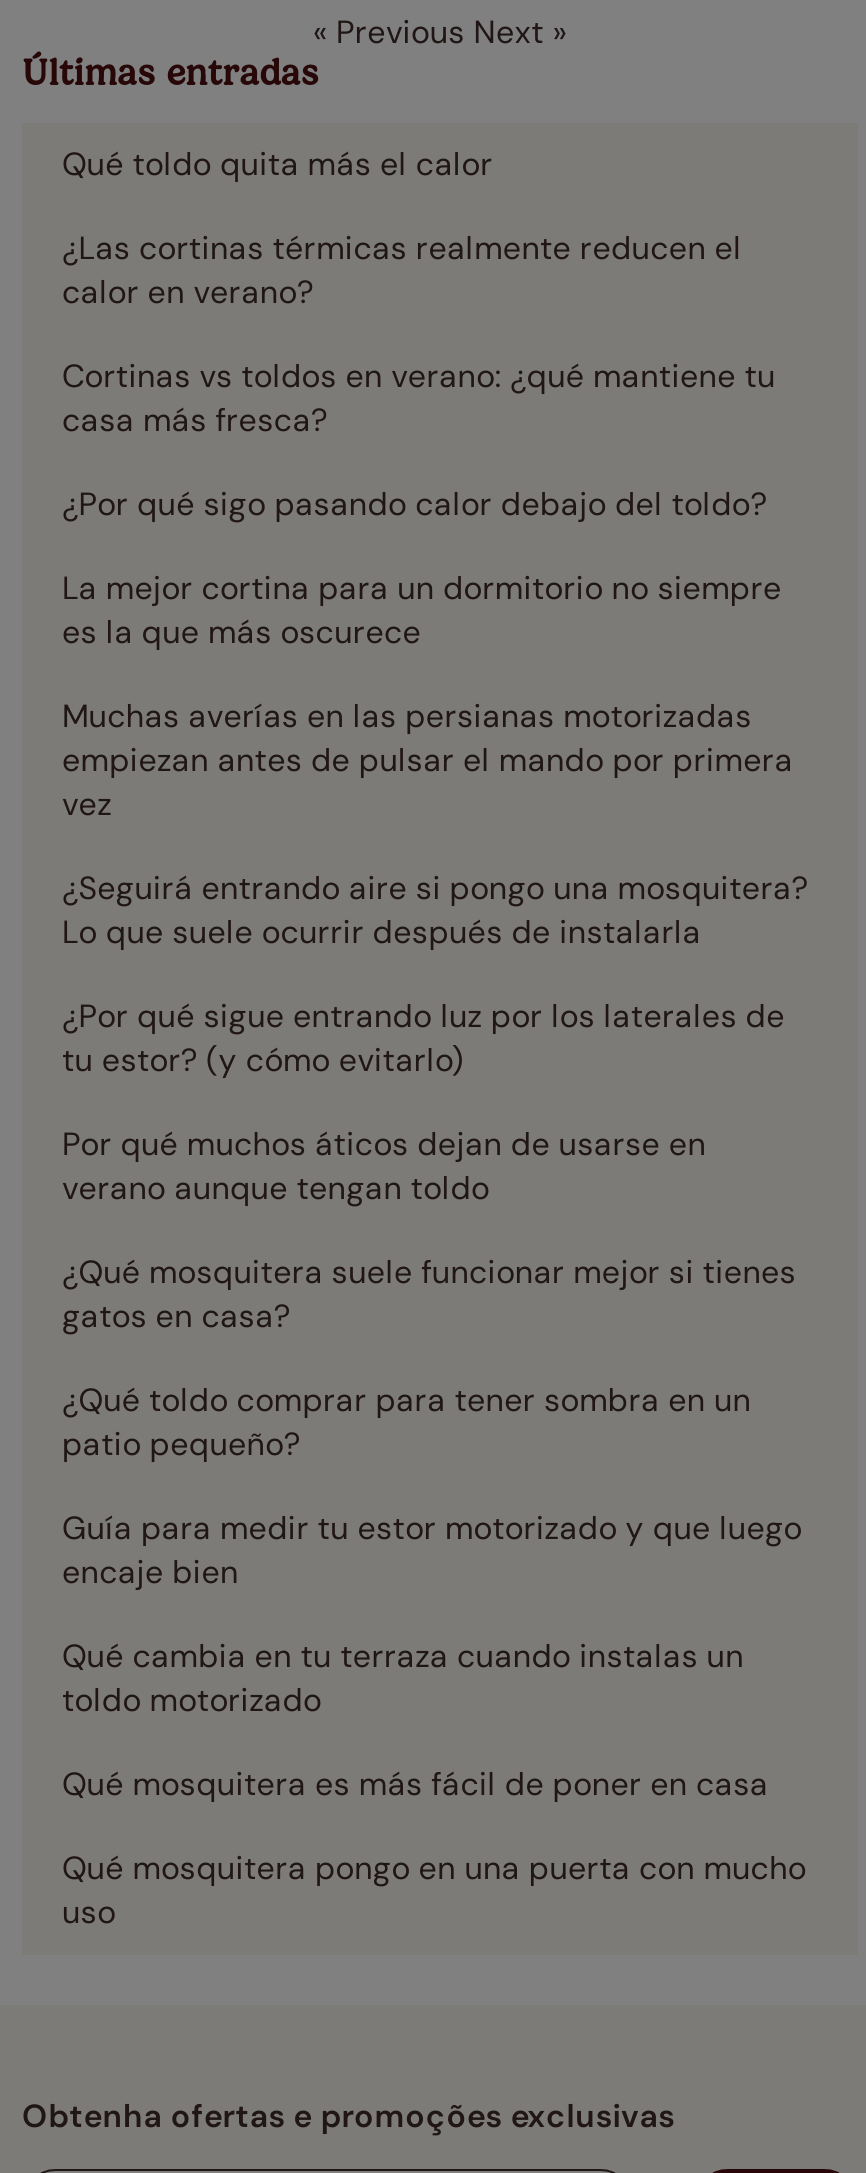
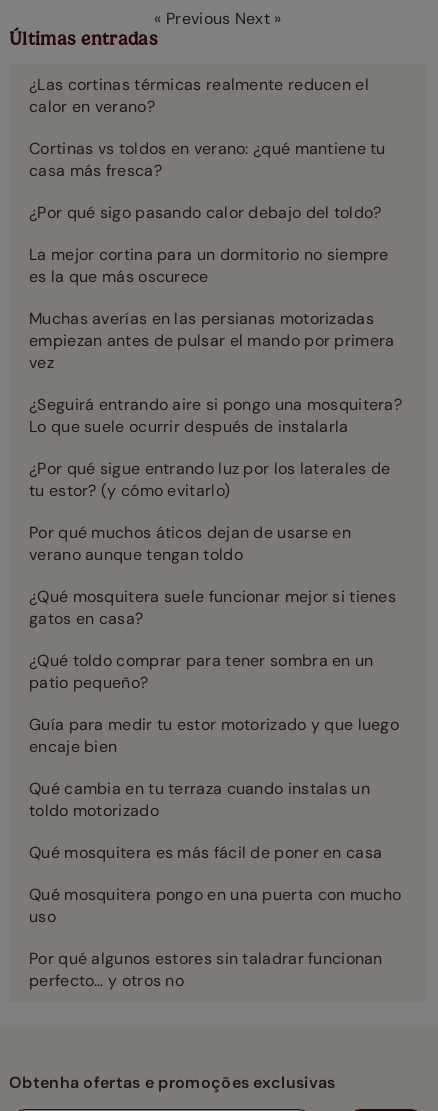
- Qué toldo quita más el calor

moved up: ¿Las cortinas térmicas realmente reducen el | calor en verano? | Cortinas vs toldos en verano: ¿qué mantiene tu | ... | Qué mosquitera pongo en una puerta con mucho | uso

+ Por qué algunos estores sin taladrar funcionan
+ perfecto… y otros no
